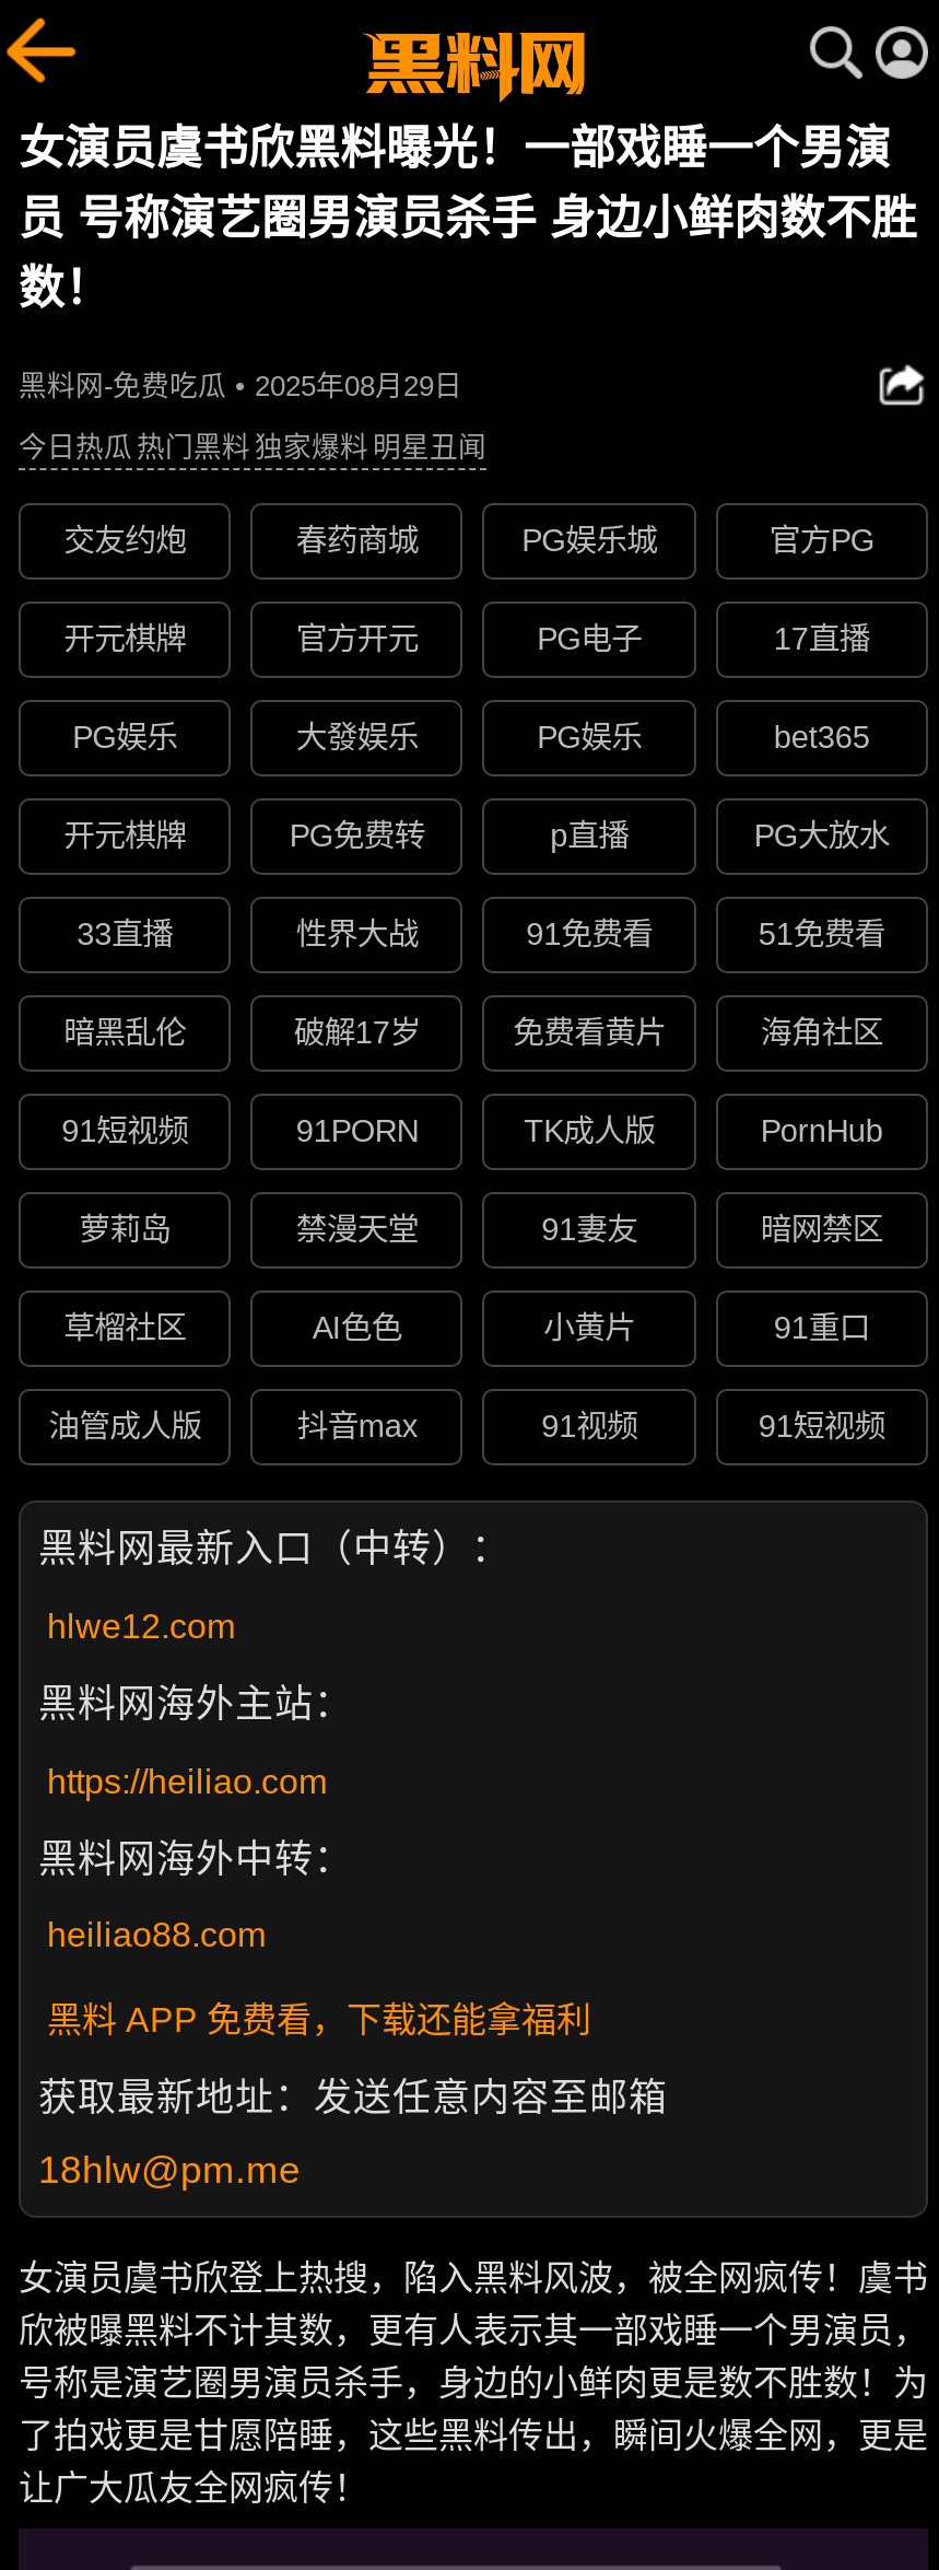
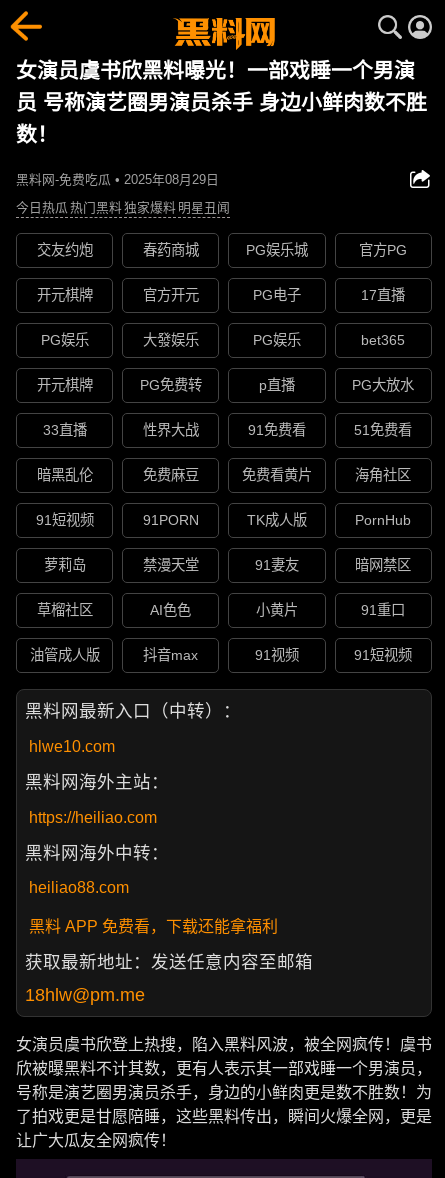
- 破解17岁
+ 免费麻豆

- hlwe12.com
+ hlwe10.com
